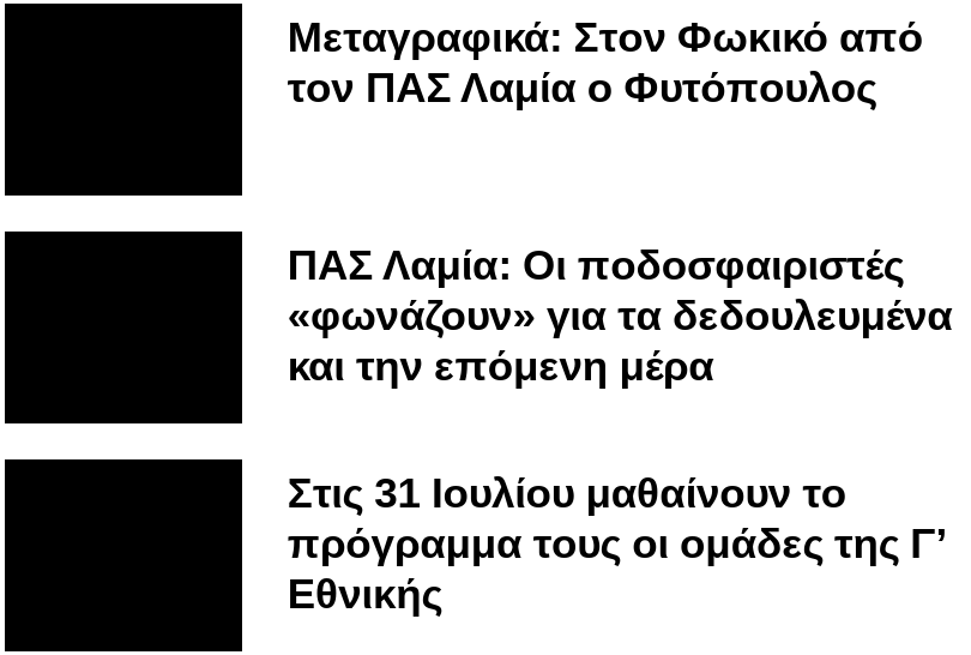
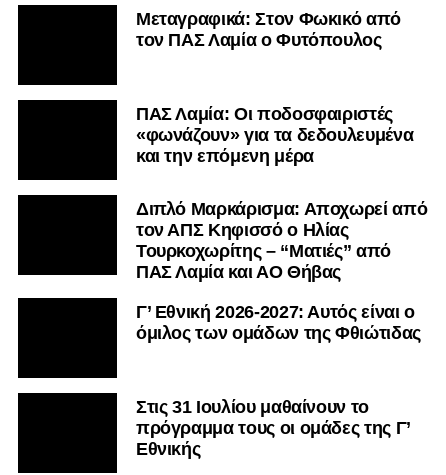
+ Διπλό Μαρκάρισμα: Αποχωρεί από
+ τον ΑΠΣ Κηφισσό ο Ηλίας
+ Τουρκοχωρίτης – “Ματιές” από
+ ΠΑΣ Λαμία και ΑΟ Θήβας
+ Γ’ Εθνική 2026-2027: Αυτός είναι ο
+ όμιλος των ομάδων της Φθιώτιδας
